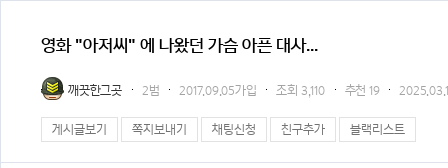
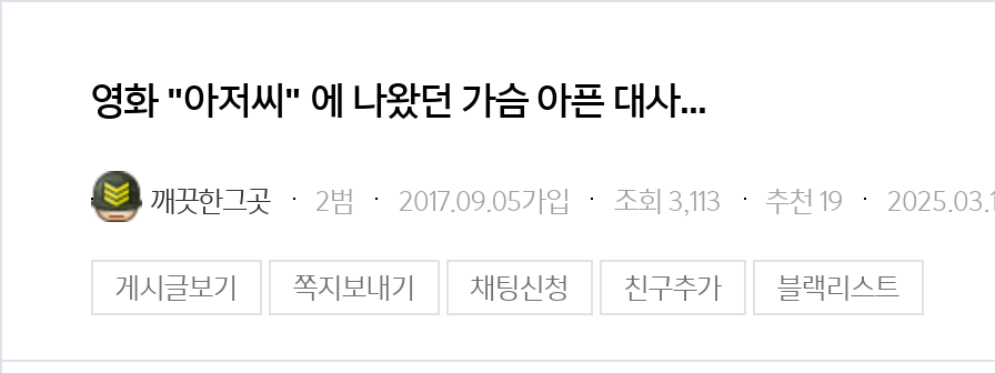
- 조회 3,110
+ 조회 3,113
